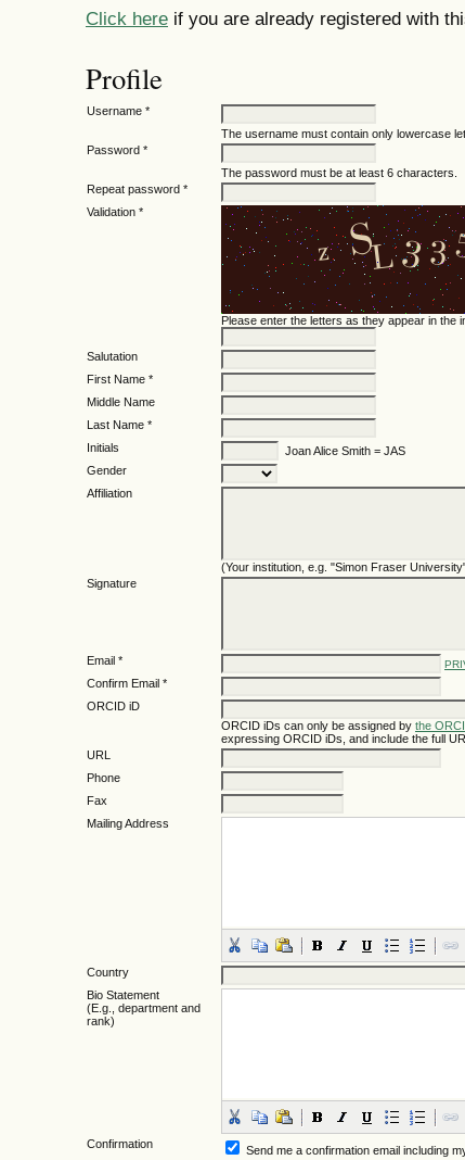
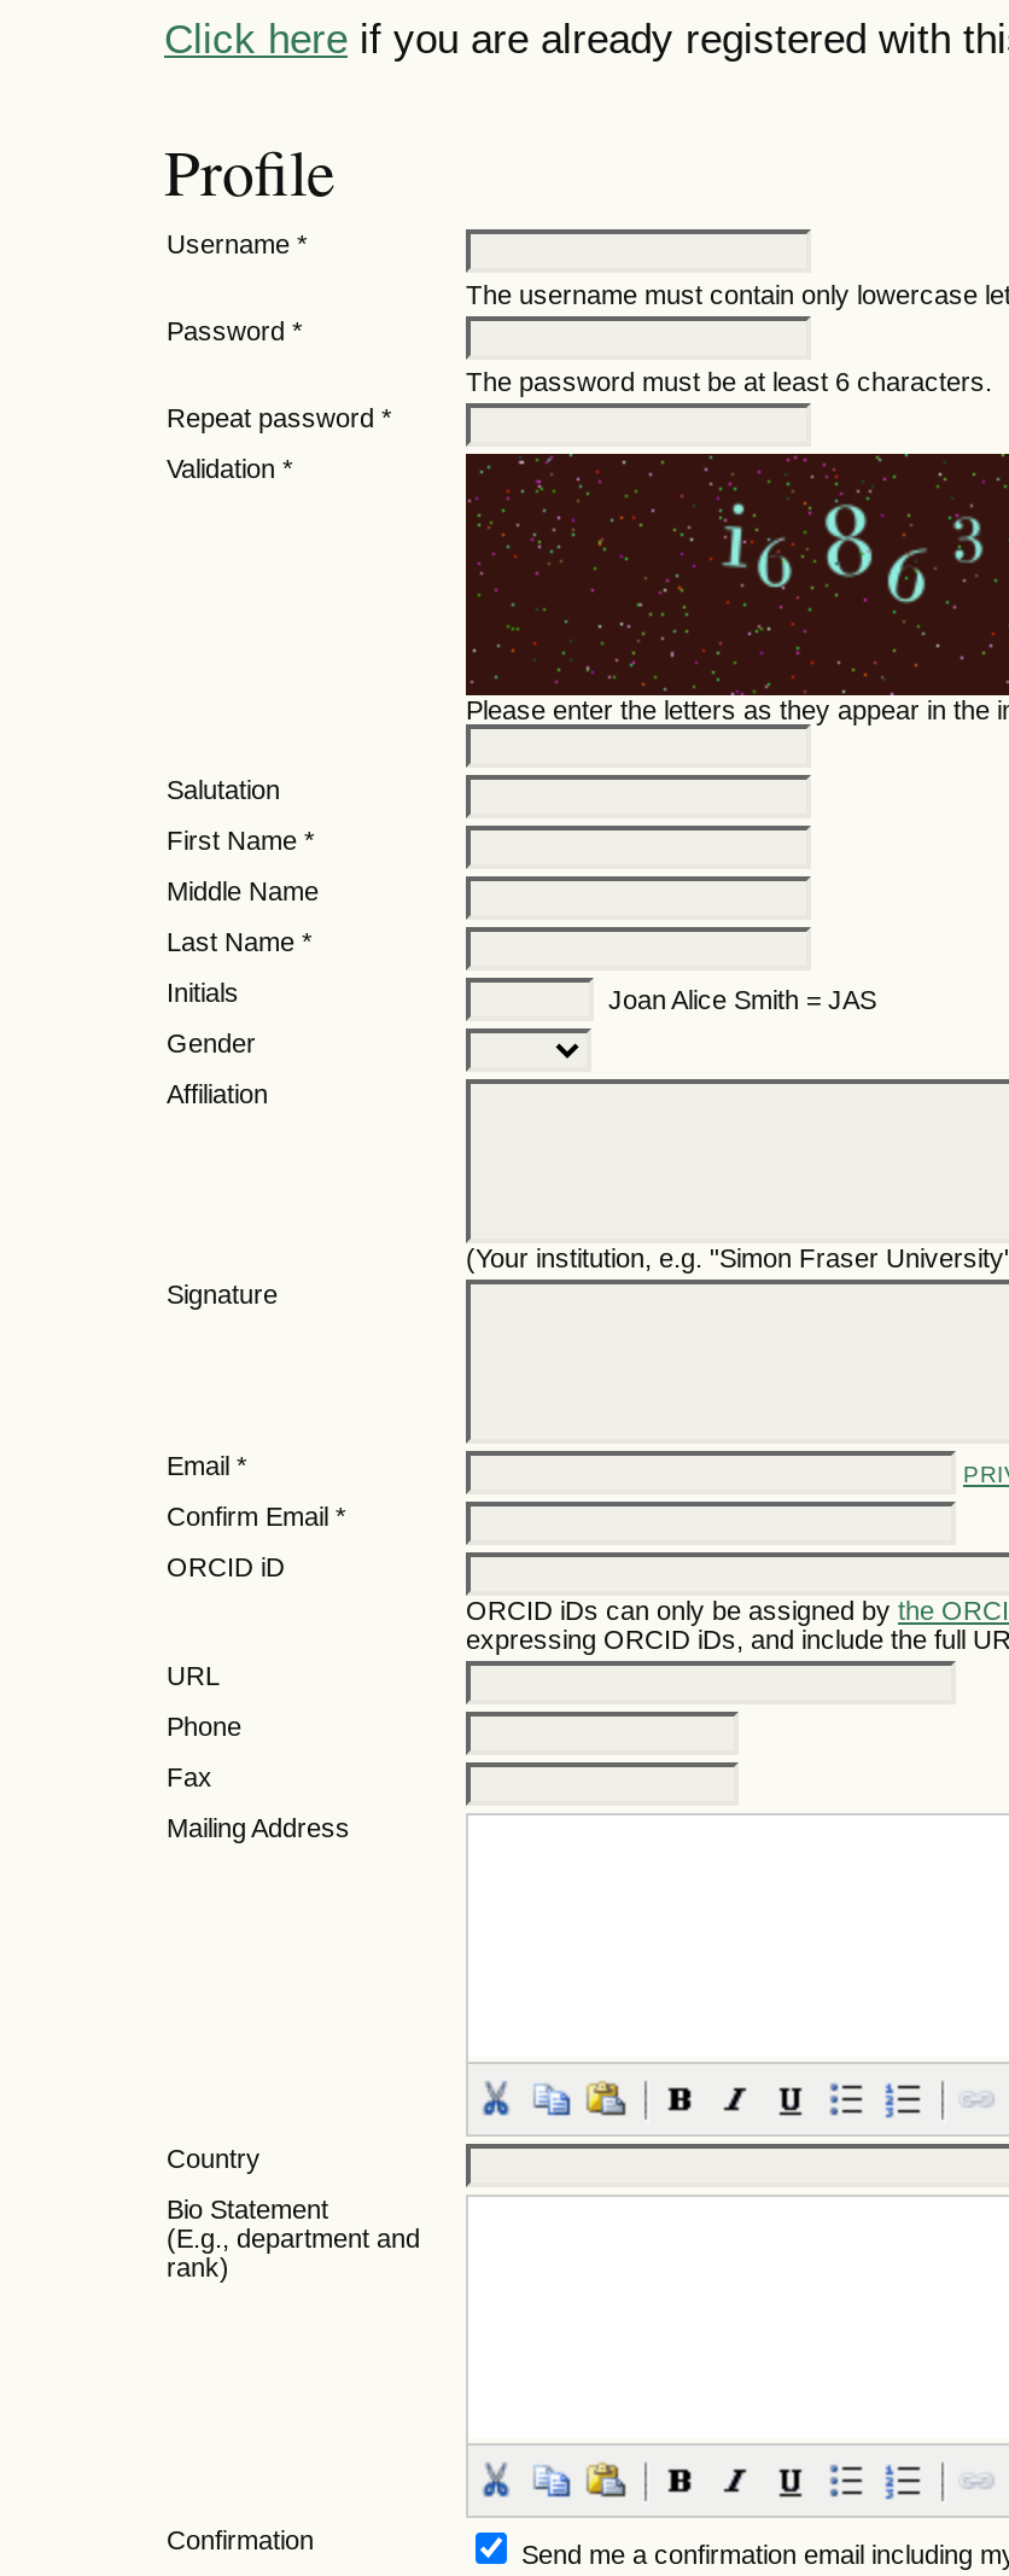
- [image]
+ [image]
